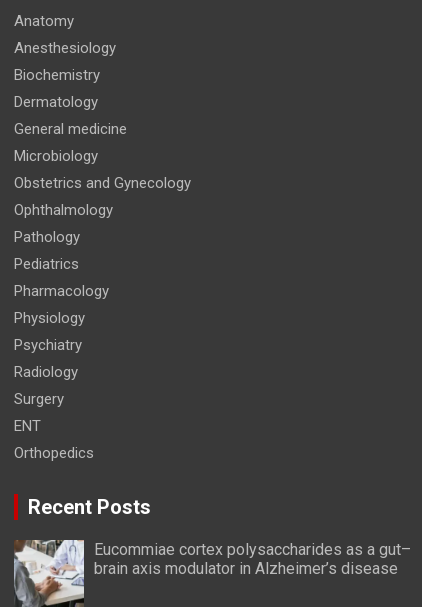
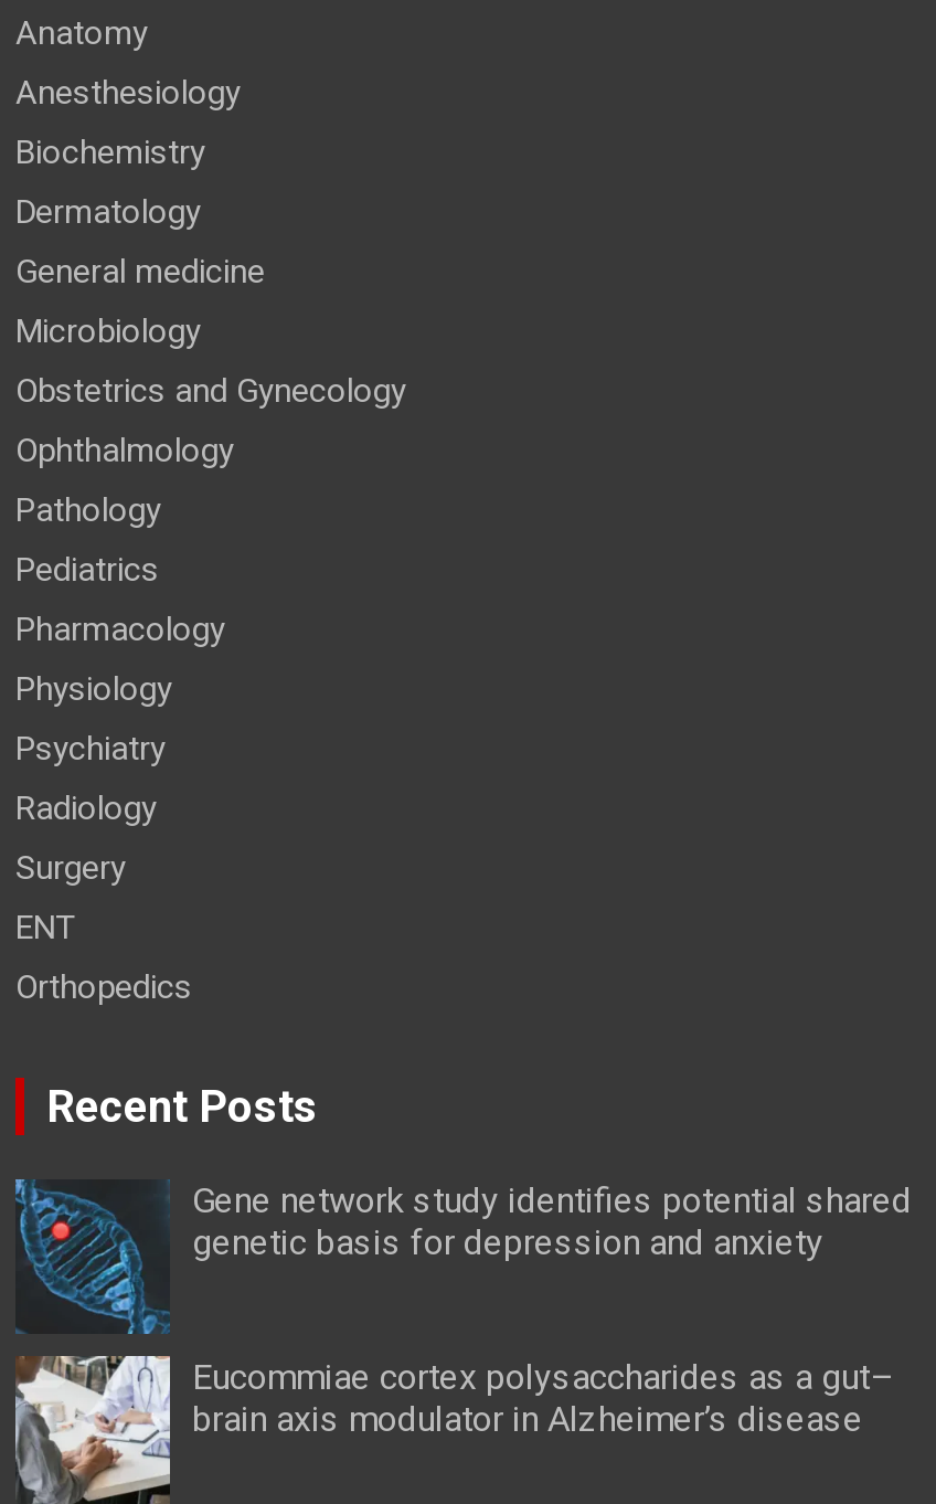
+ [image]
+ Gene network study identifies potential shared
+ genetic basis for depression and anxiety
